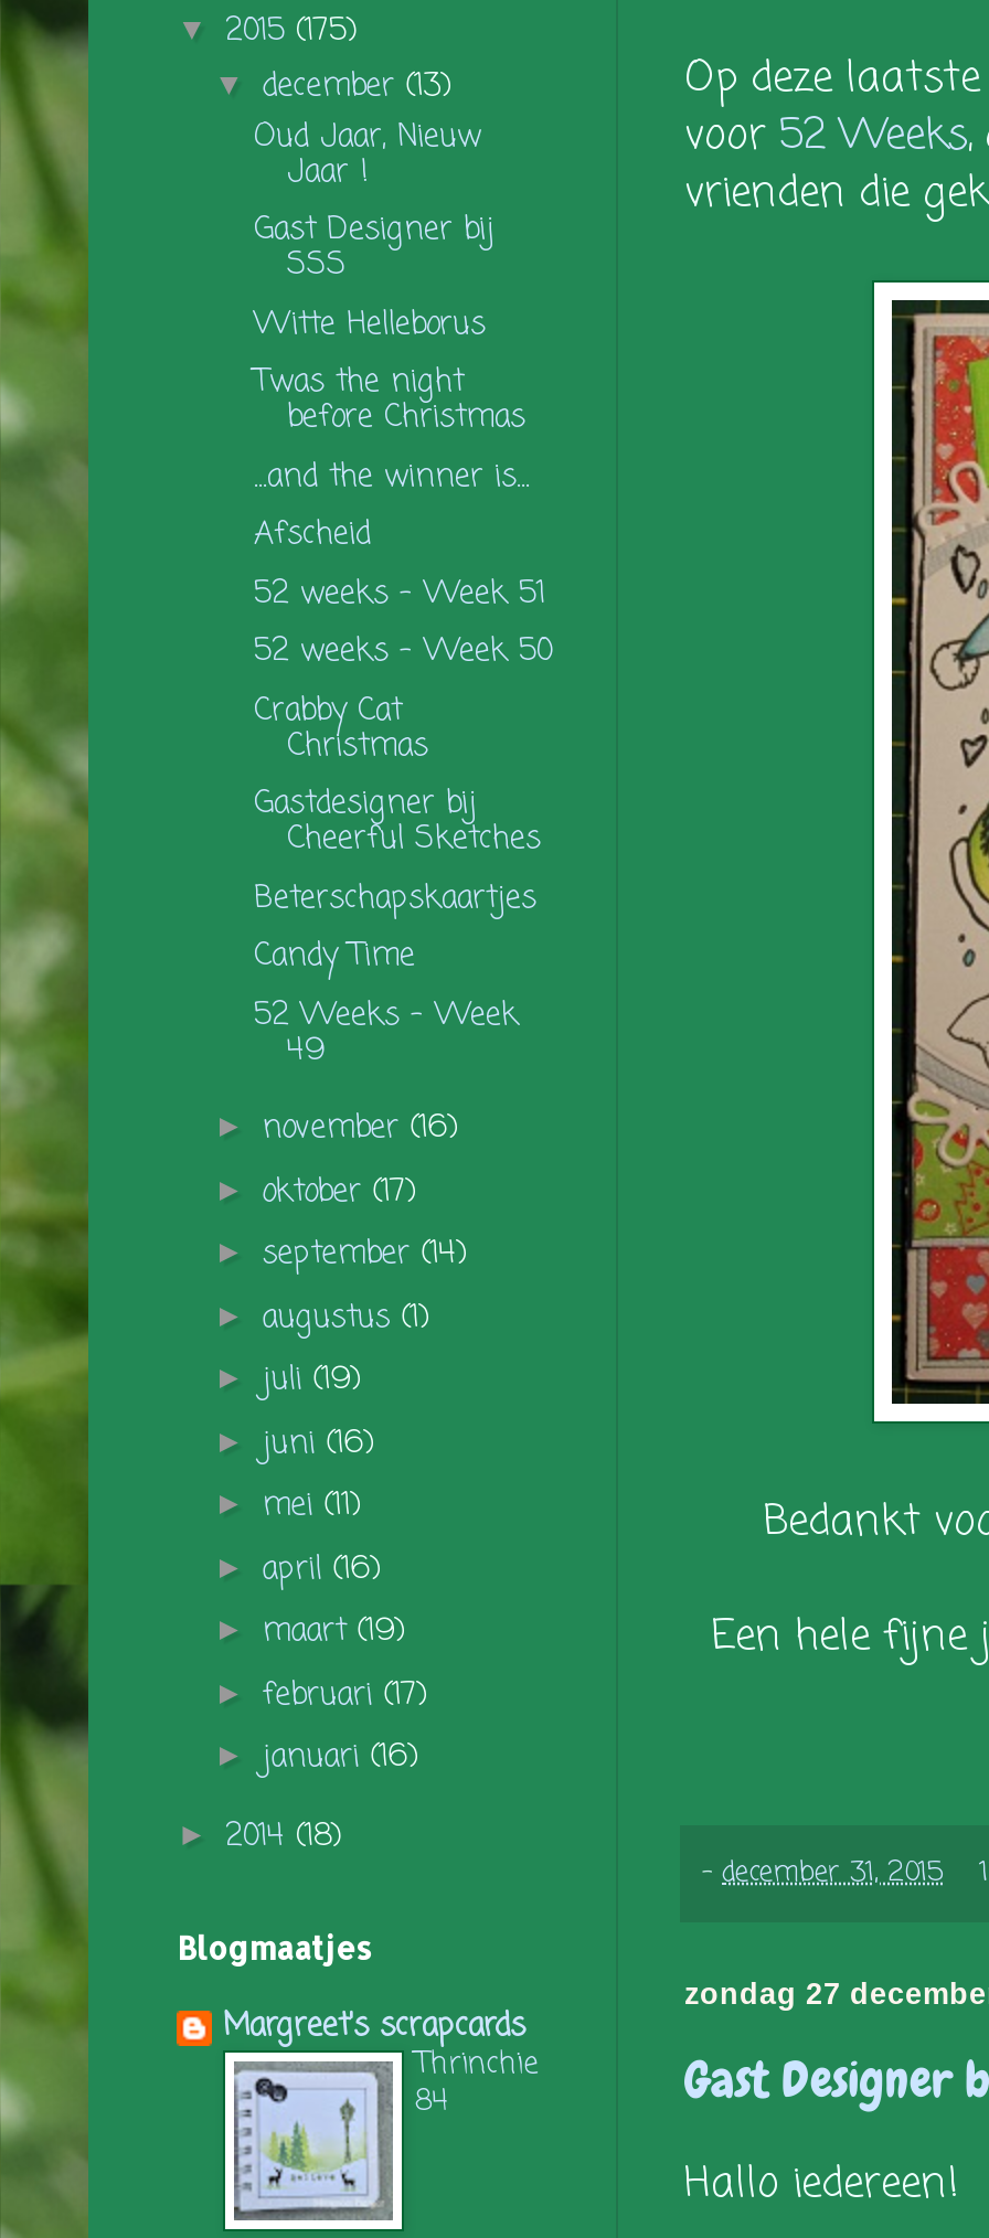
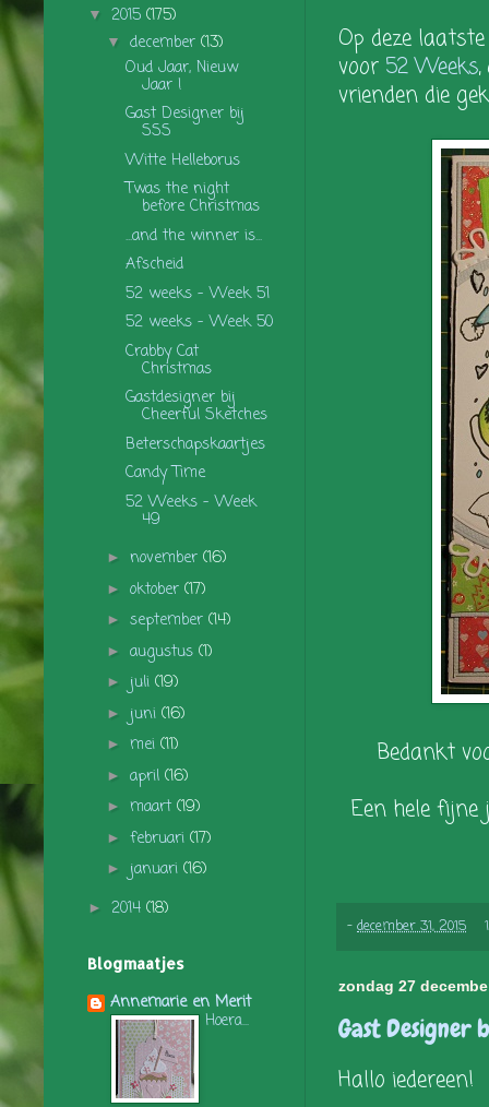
- [image]
- Margreet's scrapcards
- Thrinchie
- 84
+ [image]
+ Annemarie en Merit
+ Hoera...
